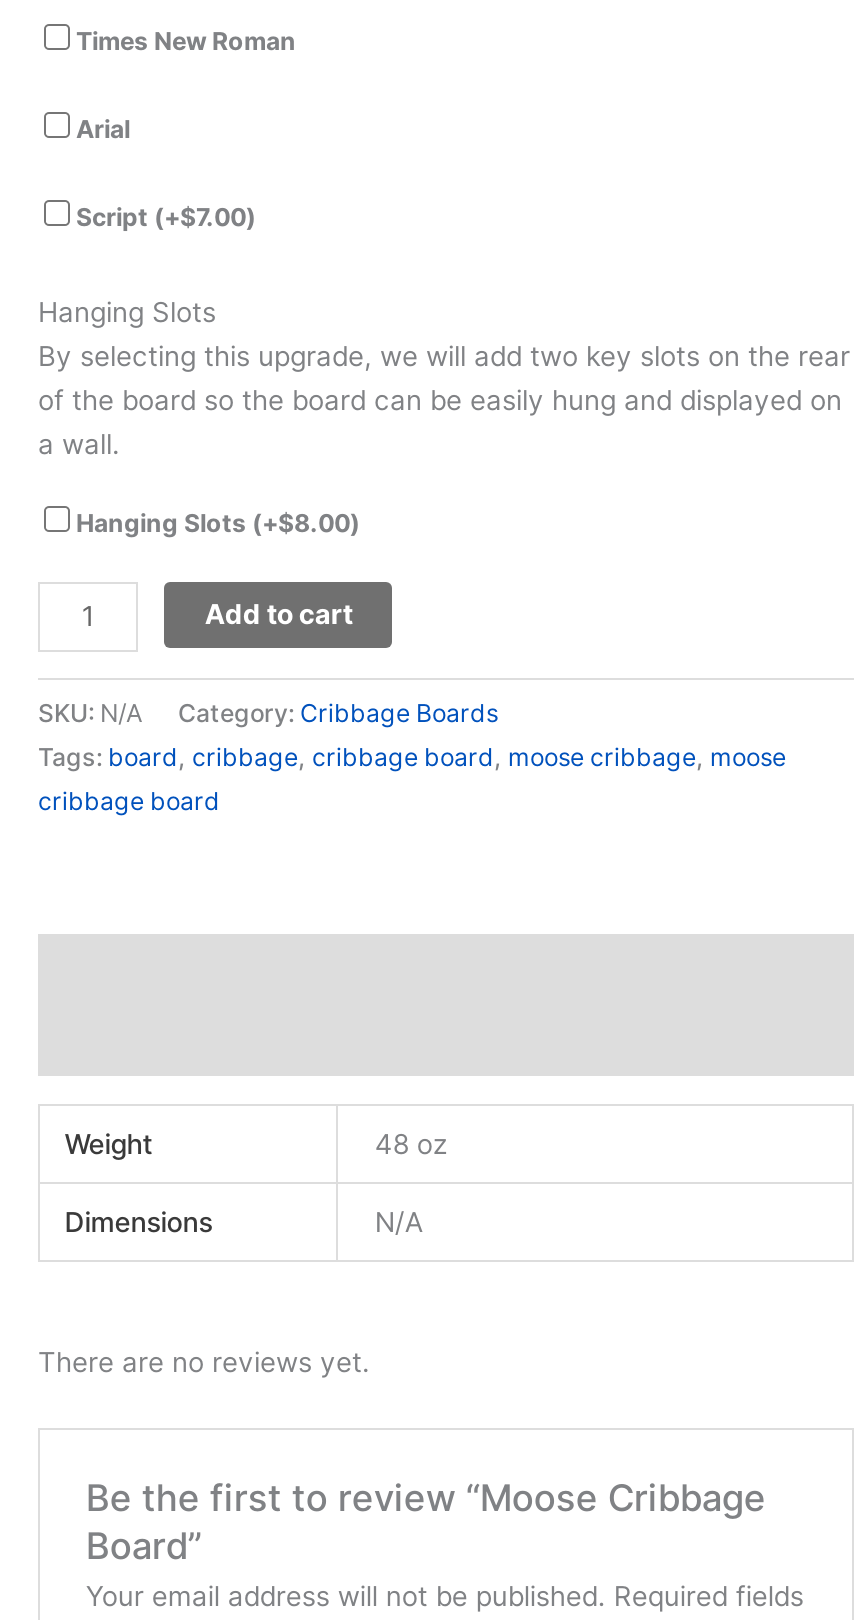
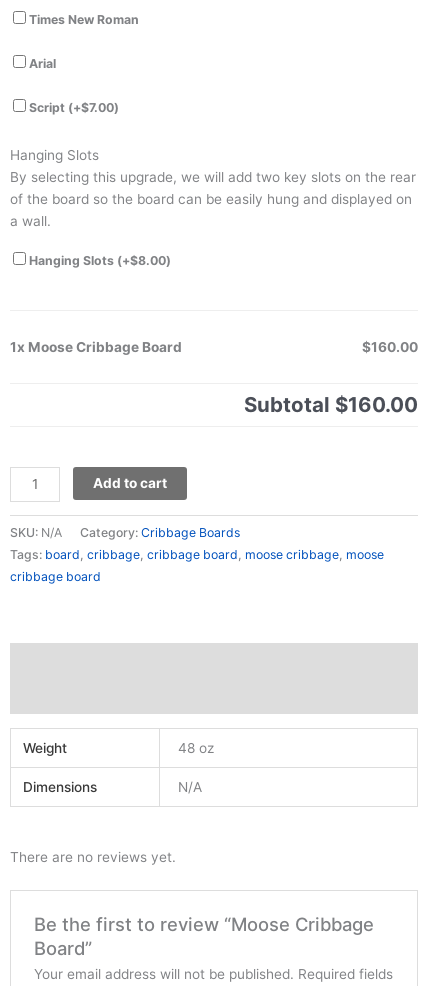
+ 1x Moose Cribbage Board
+ $160.00
+ Subtotal $160.00
